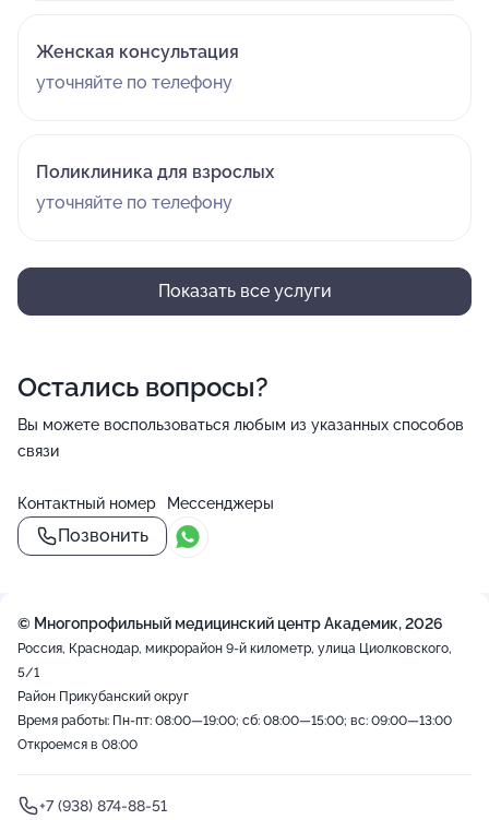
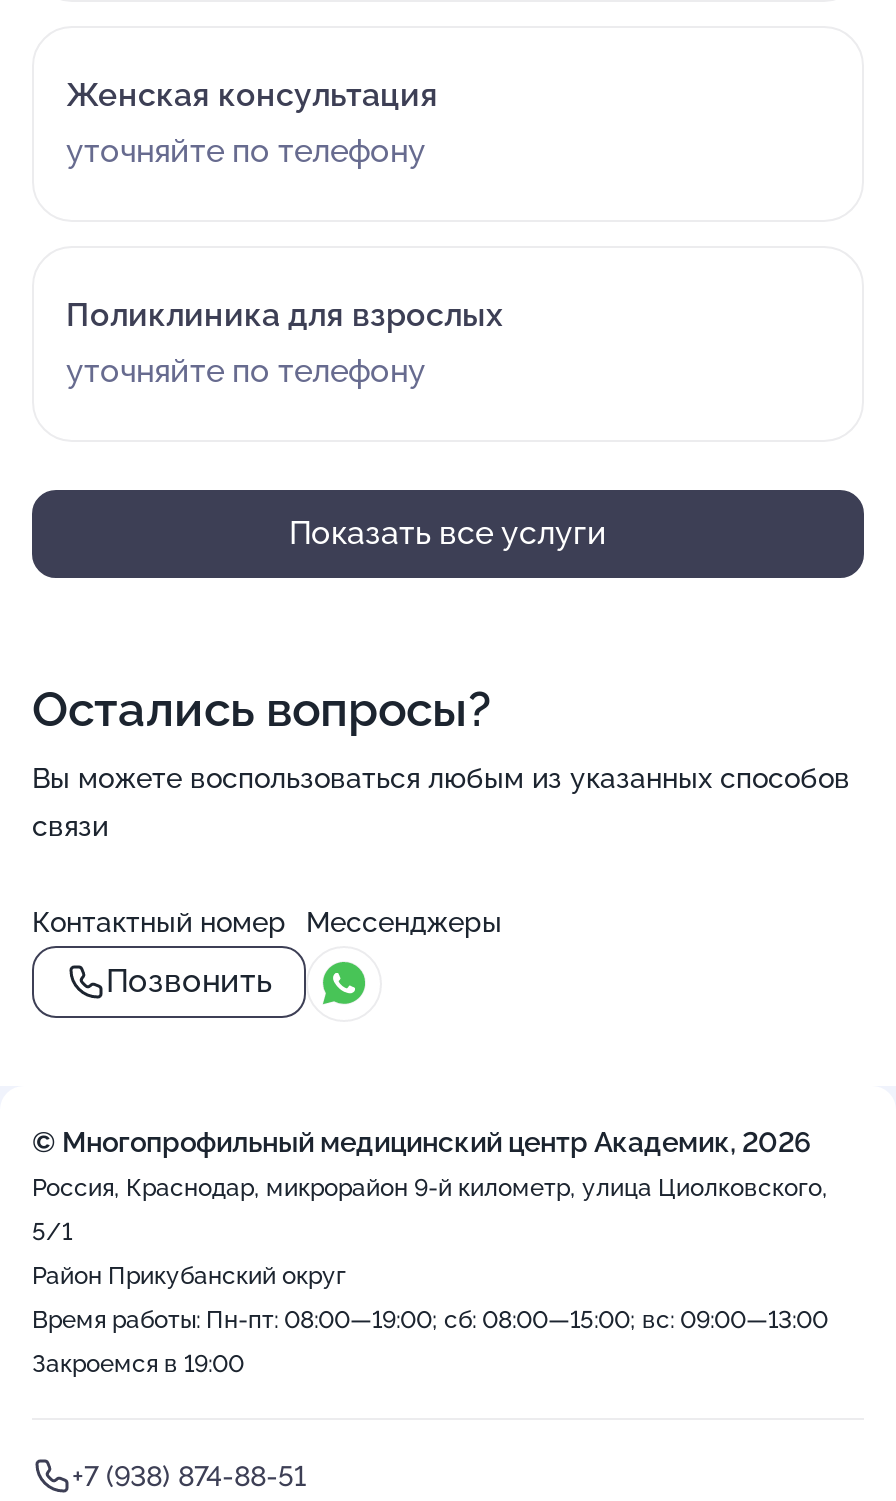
- Откроемся в 08:00
+ Закроемся в 19:00
